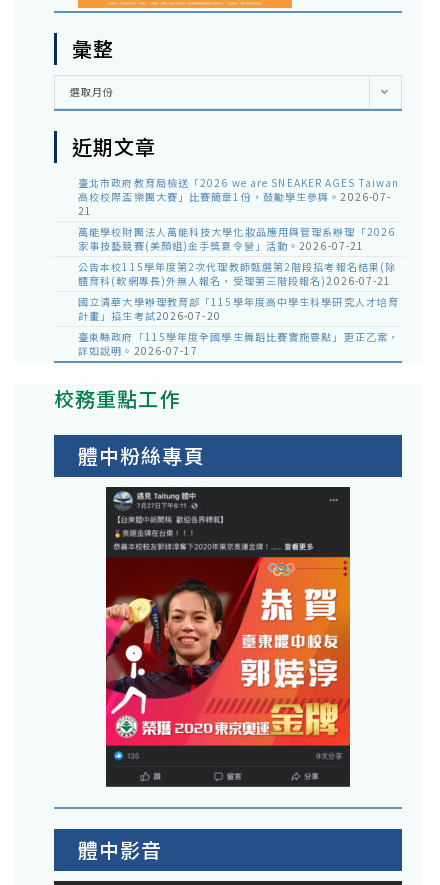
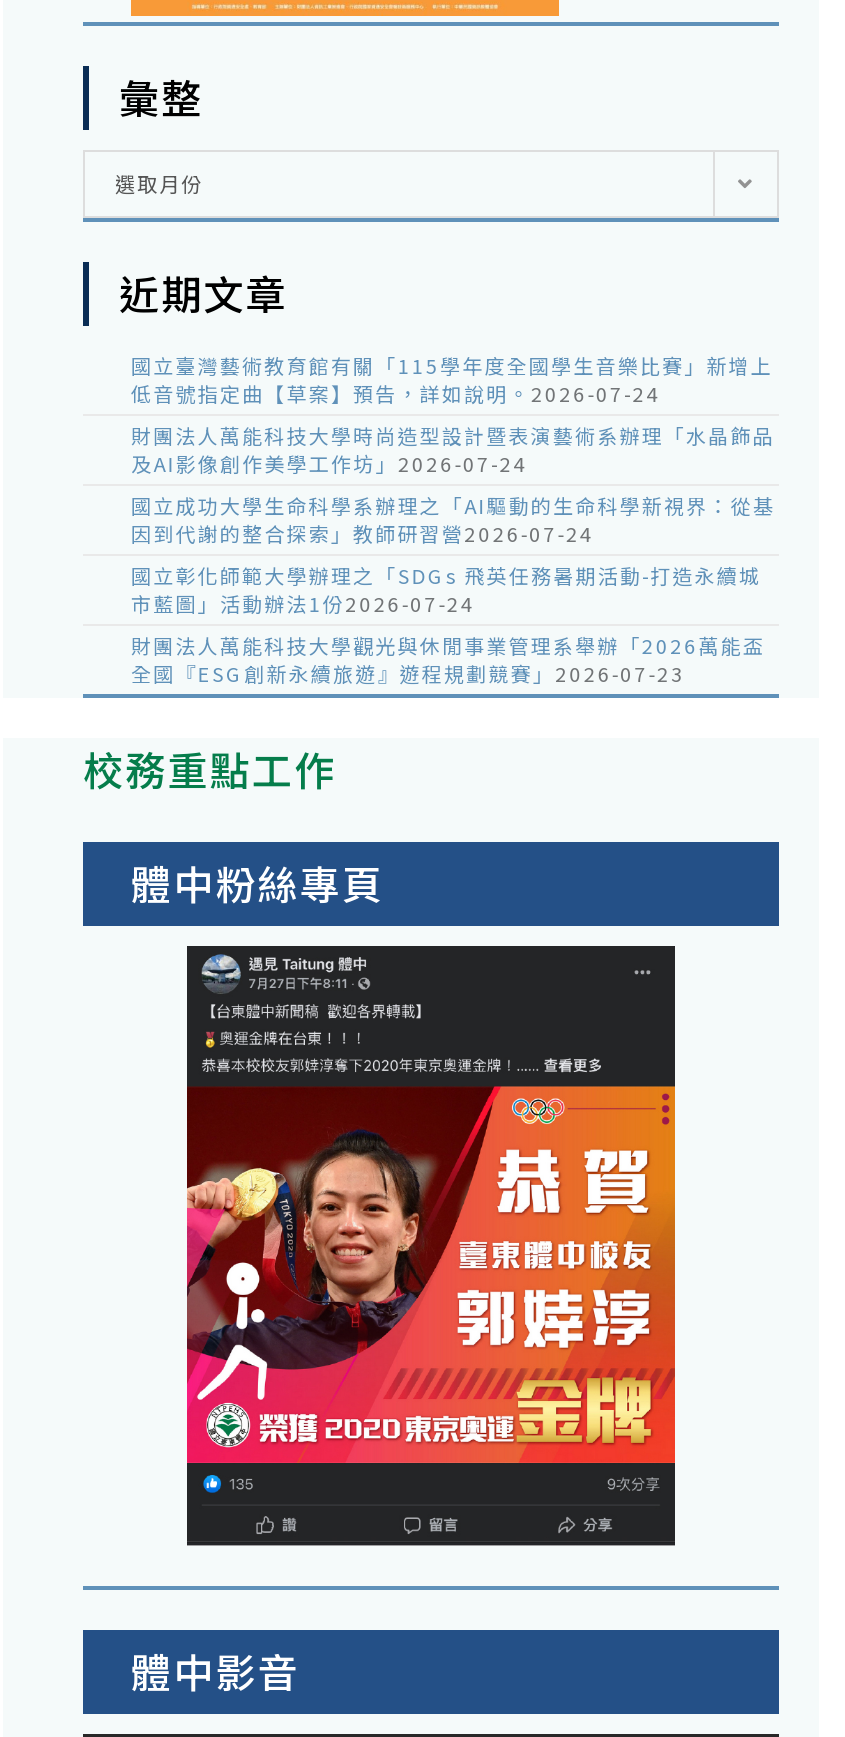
- 臺北市政府教育局檢送「2026 we are SNEAKER AGES Taiwan
- 高校校際盃樂團大賽」比賽簡章1份，鼓勵學生參與。2026-07-
- 21
- 萬能學校財團法人萬能科技大學化妝品應用與管理系辦理「2026
- 家事技藝競賽(美顏組)金手獎夏令營」活動。2026-07-21
- 公告本校115學年度第2次代理教師甄選第2階段招考報名結果(除
- 體育科(軟網專長)外無人報名，受理第三階段報名) 2026-07-21
- 國立清華大學辦理教育部「115學年度高中學生科學研究人才培育
- 計畫」招生考試2026-07-20
- 臺東縣政府「115學年度全國學生舞蹈比賽實施要點」更正乙案，
- 詳如說明。2026-07-17
+ 國立臺灣藝術教育館有關「115學年度全國學生音樂比賽」新增上
+ 低音號指定曲【草案】預告，詳如說明。2026-07-24
+ 財團法人萬能科技大學時尚造型設計暨表演藝術系辦理「水晶飾品
+ 及AI影像創作美學工作坊」2026-07-24
+ 國立成功大學生命科學系辦理之「AI驅動的生命科學新視界：從基
+ 因到代謝的整合探索」教師研習營2026-07-24
+ 國立彰化師範大學辦理之「SDGs 飛英任務暑期活動-打造永續城
+ 市藍圖」活動辦法1份2026-07-24
+ 財團法人萬能科技大學觀光與休閒事業管理系舉辦「2026萬能盃
+ 全國『ESG創新永續旅遊』遊程規劃競賽」2026-07-23
